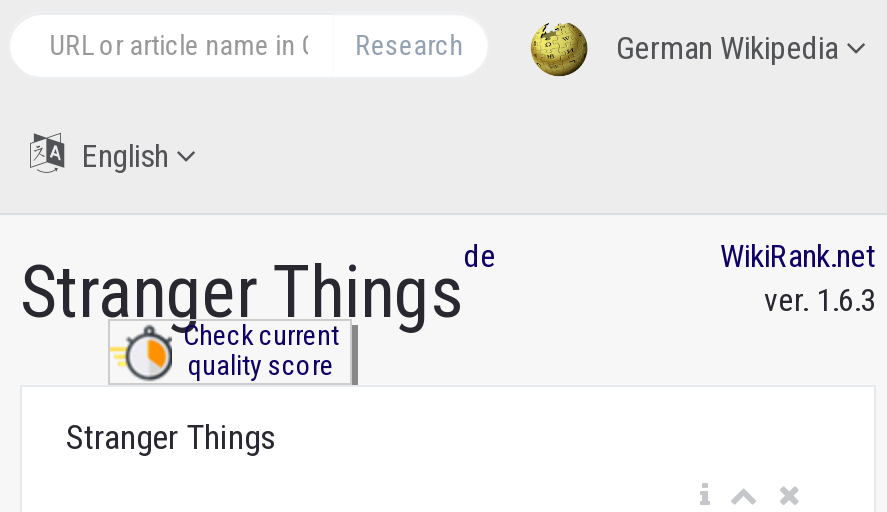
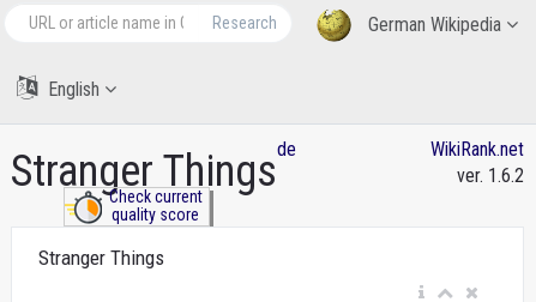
- ver. 1.6.3
+ ver. 1.6.2
